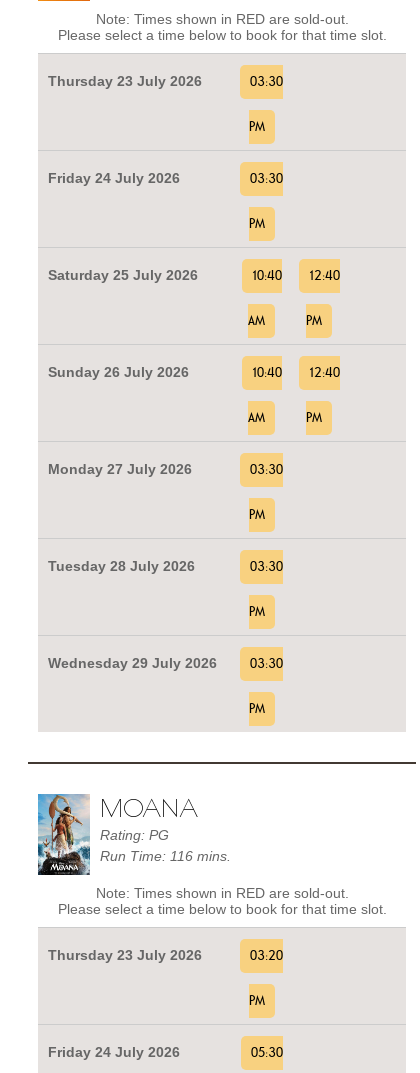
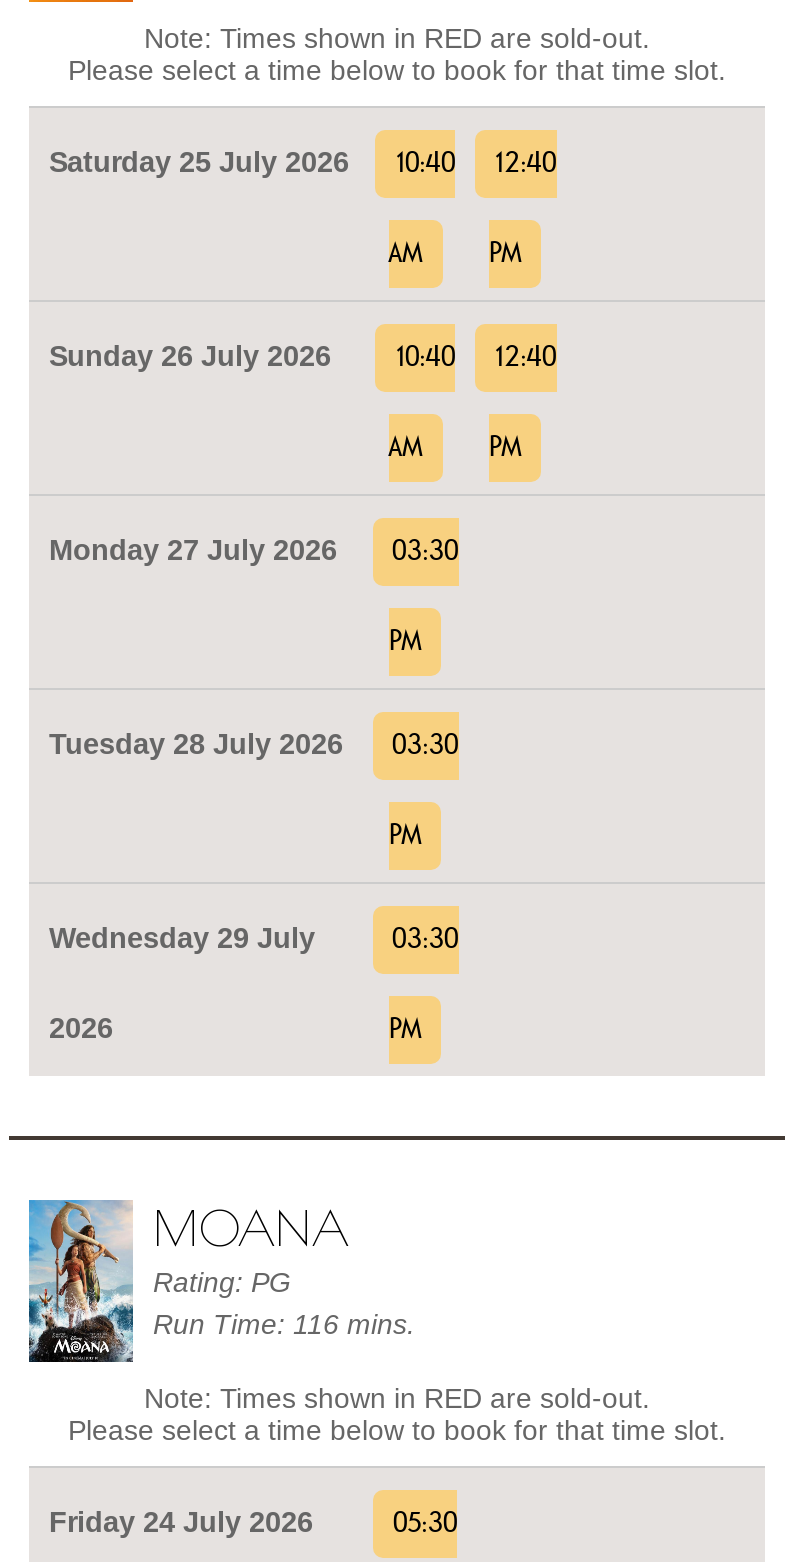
- Thursday 23 July 2026
- 03:30
- PM
- Friday 24 July 2026
- 03:30
- PM

- Thursday 23 July 2026
- 03:20
- PM
